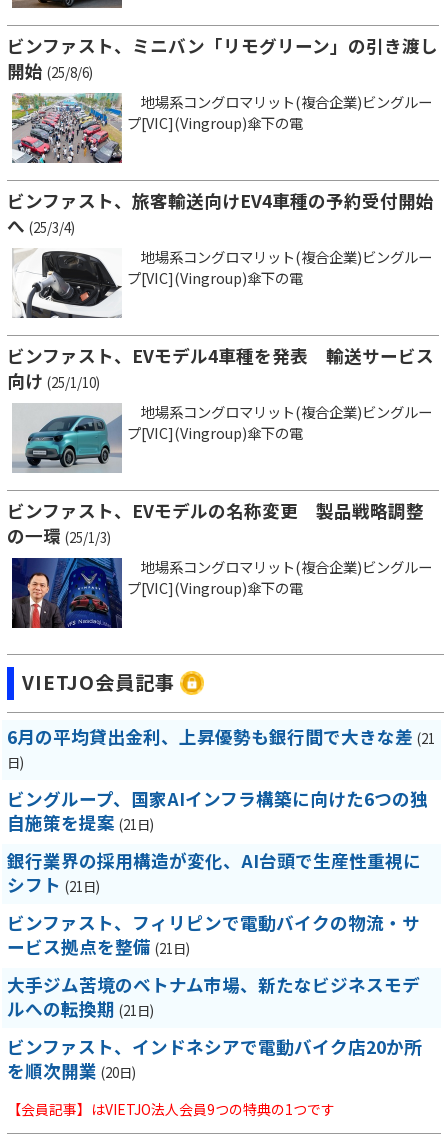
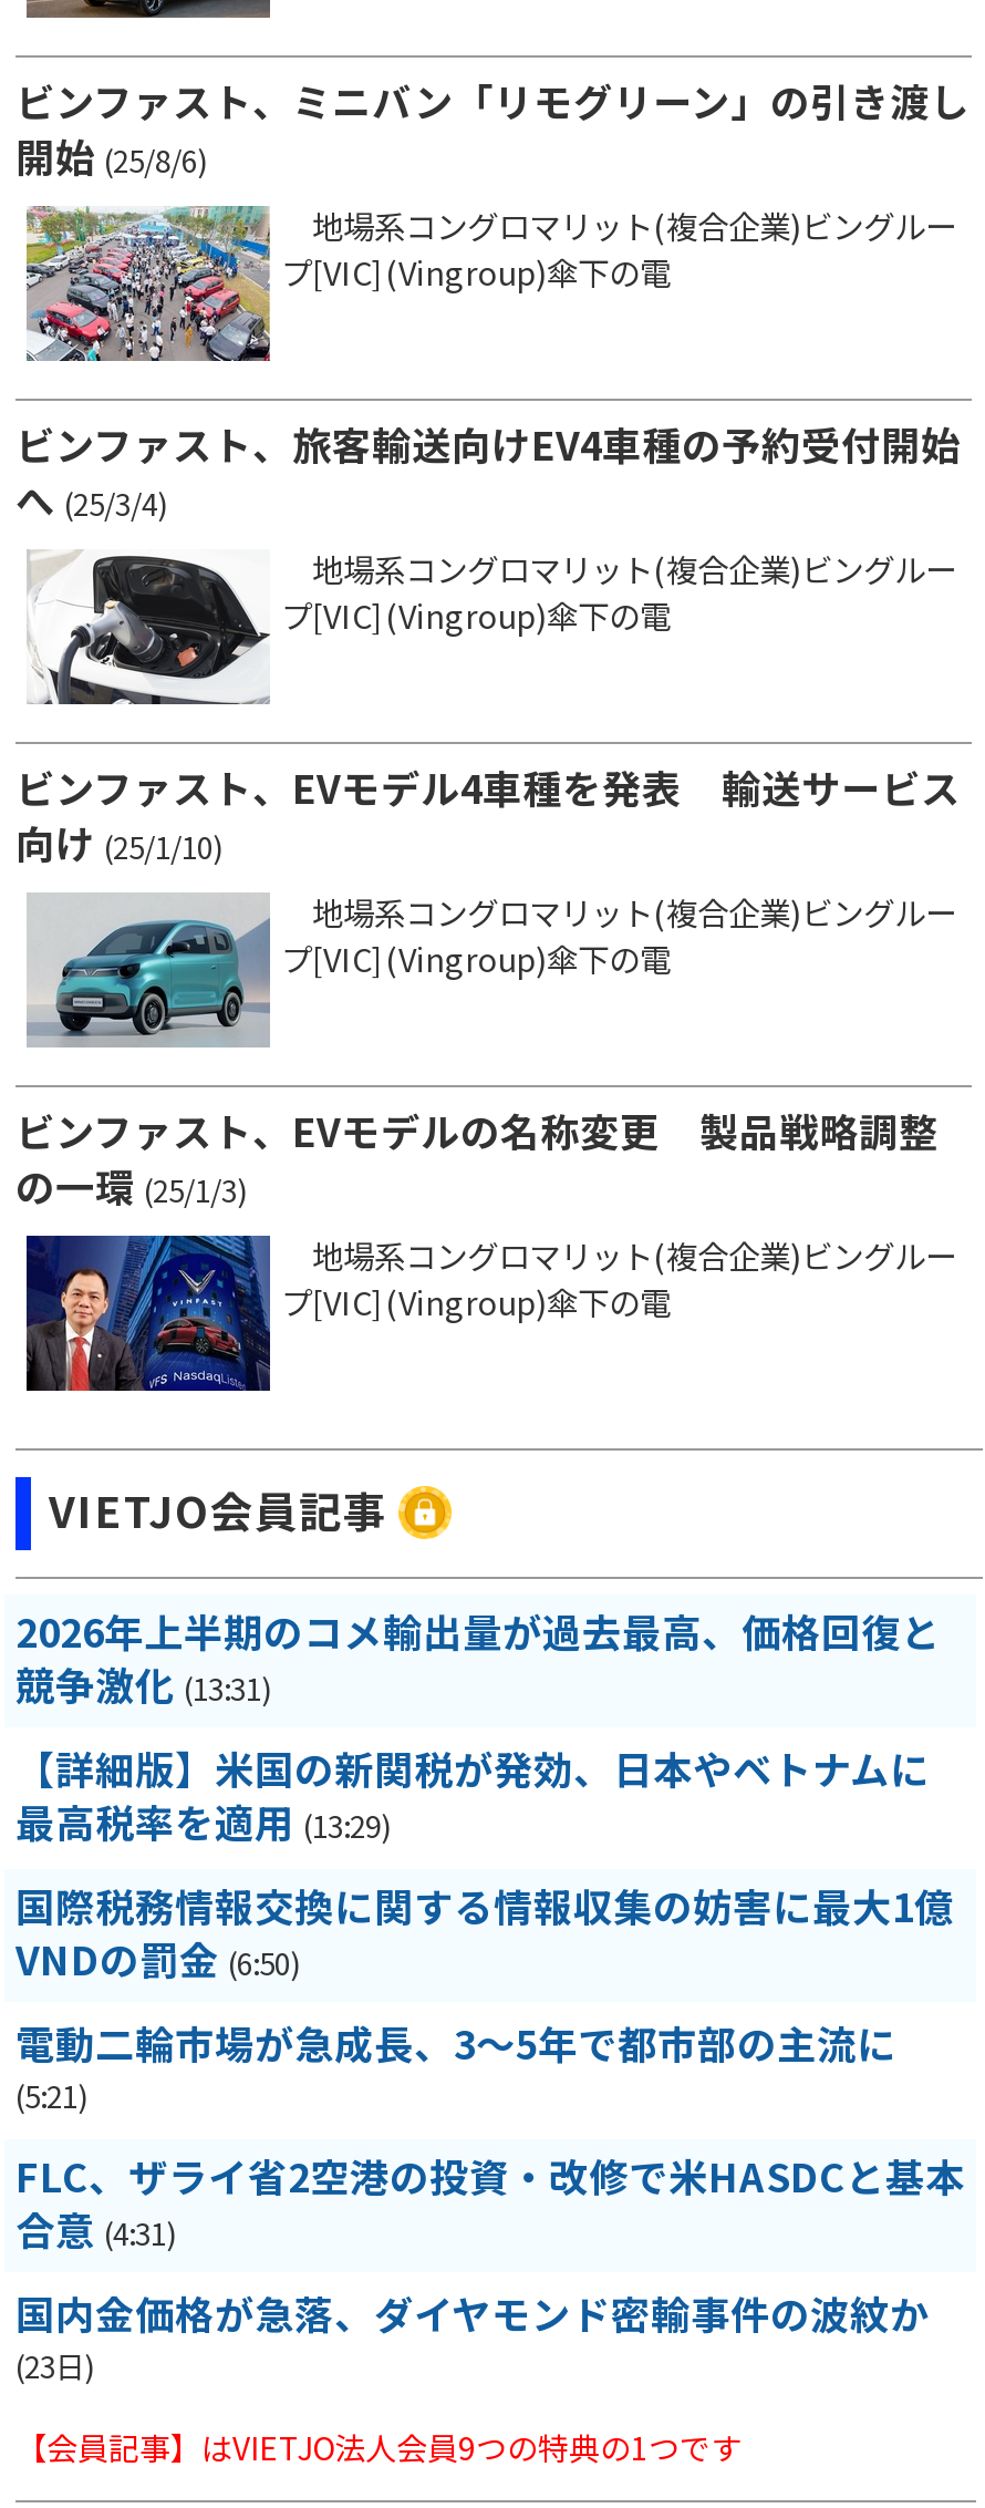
- 6月の平均貸出金利、上昇優勢も銀行間で大きな差 (21
- 日)
+ 2026年上半期のコメ輸出量が過去最高、価格回復と
+ 競争激化 (13:31)

- ビングループ、国家AIインフラ構築に向けた6つの独
- 自施策を提案 (21日)
+ 【詳細版】米国の新関税が発効、日本やベトナムに
+ 最高税率を適用 (13:29)

- 銀行業界の採用構造が変化、AI台頭で生産性重視に
- シフト (21日)
+ 国際税務情報交換に関する情報収集の妨害に最大1億
+ VNDの罰金 (6:50)

- ビンファスト、フィリピンで電動バイクの物流・サ
- ービス拠点を整備 (21日)
+ 電動二輪市場が急成長、3～5年で都市部の主流に
+ (5:21)

- 大手ジム苦境のベトナム市場、新たなビジネスモデ
- ルへの転換期 (21日)
+ FLC、ザライ省2空港の投資・改修で米HASDCと基本
+ 合意 (4:31)

- ビンファスト、インドネシアで電動バイク店20か所
- を順次開業 (20日)
+ 国内金価格が急落、ダイヤモンド密輸事件の波紋か
+ (23日)
